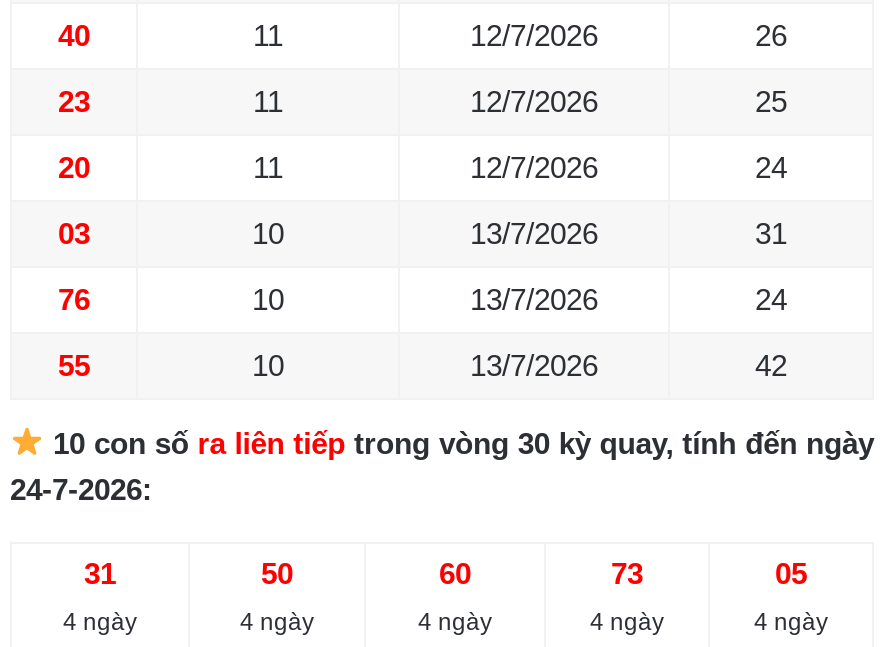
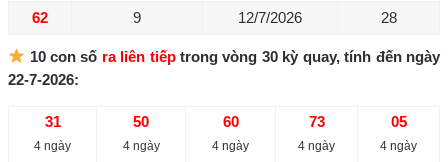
- 40
+ 62

- 26
- 23
- 11
- 12/7/2026
- 25
- 20
- 11
- 12/7/2026
- 24
- 03
- 10
- 13/7/2026
- 31
- 76
- 10
- 13/7/2026
- 24
- 55
- 10
- 13/7/2026
- 42
+ 28

- 11
+ 9

- 24-7-2026:
+ 22-7-2026:
